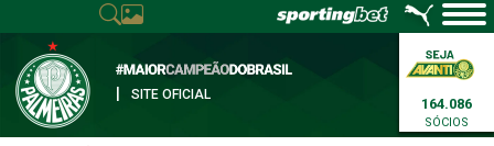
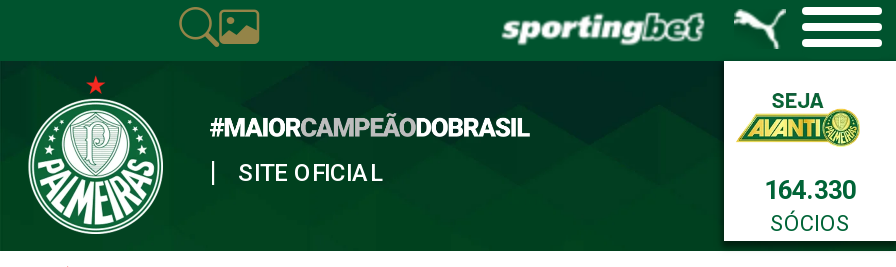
- 164.086
+ 164.330
